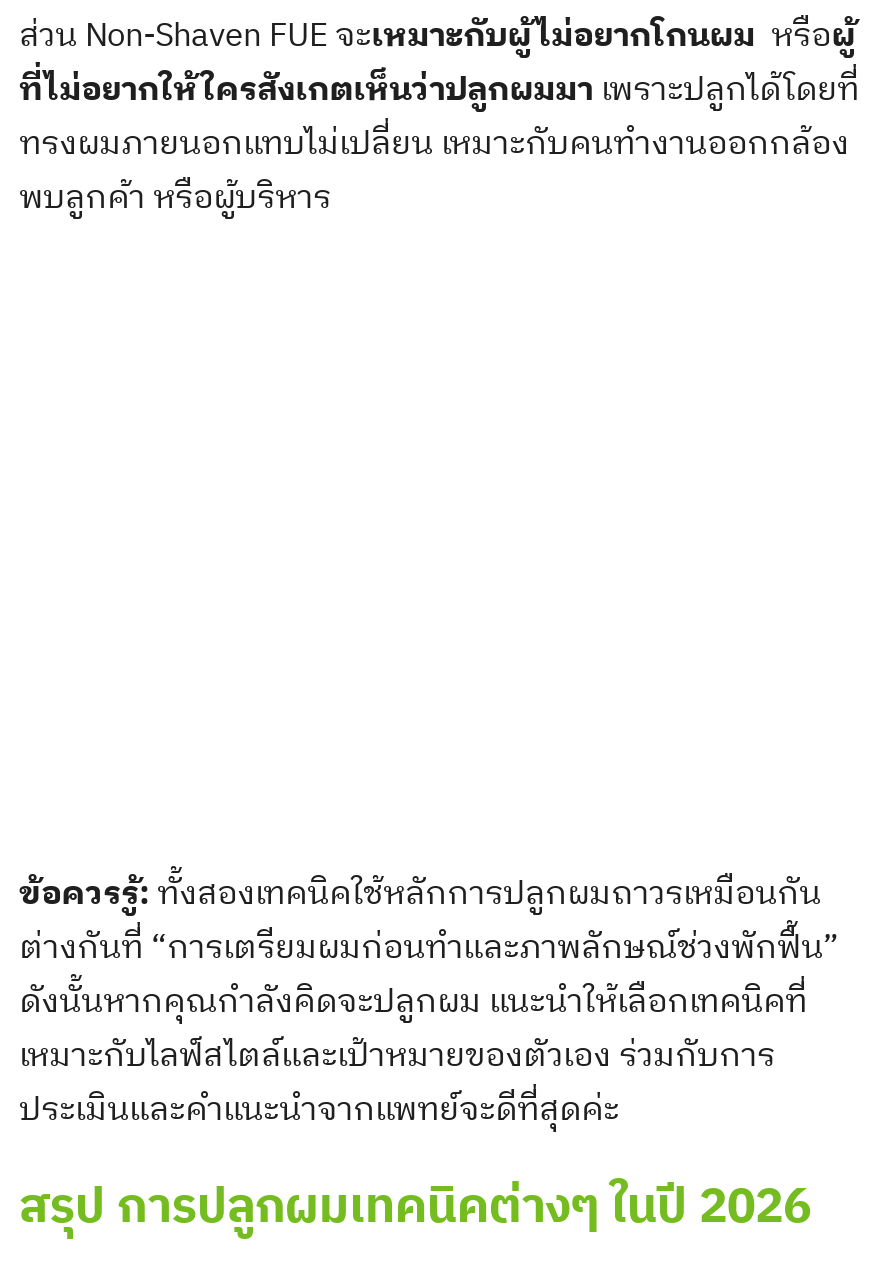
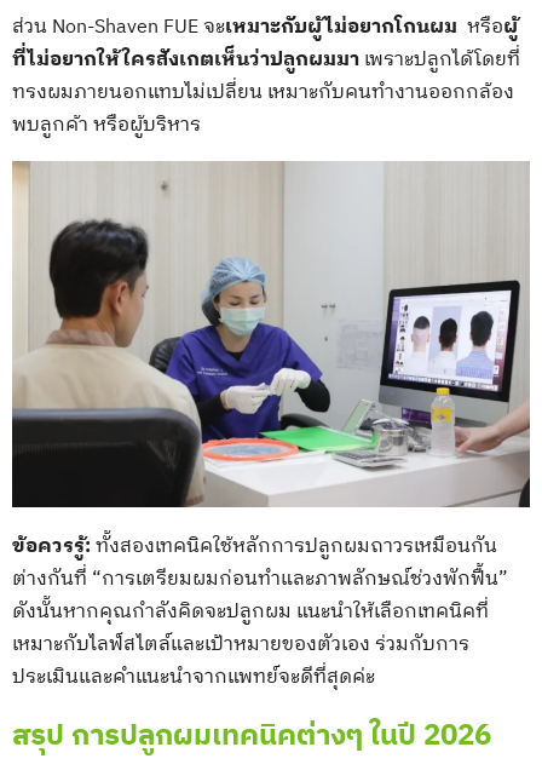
+ [image]
